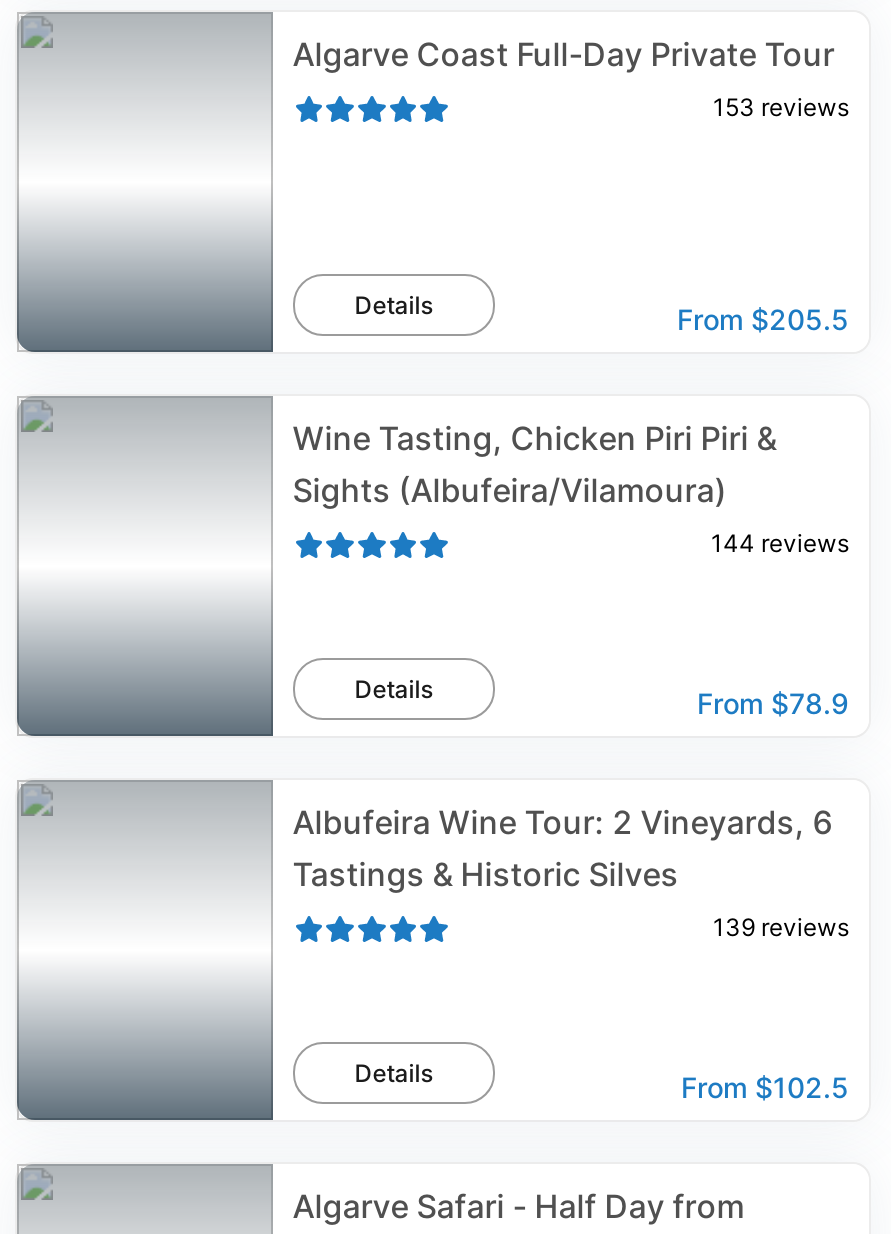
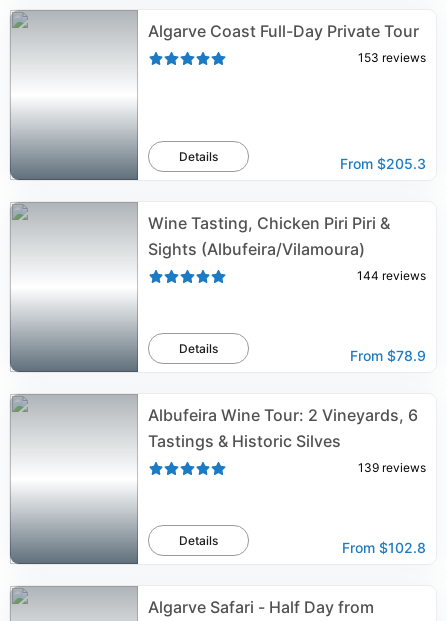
- From $205.5
+ From $205.3

- From $102.5
+ From $102.8
